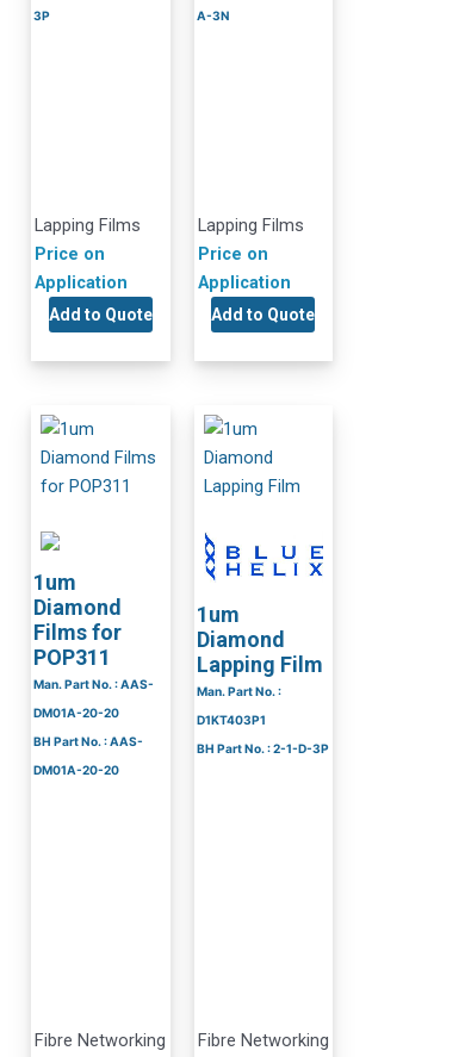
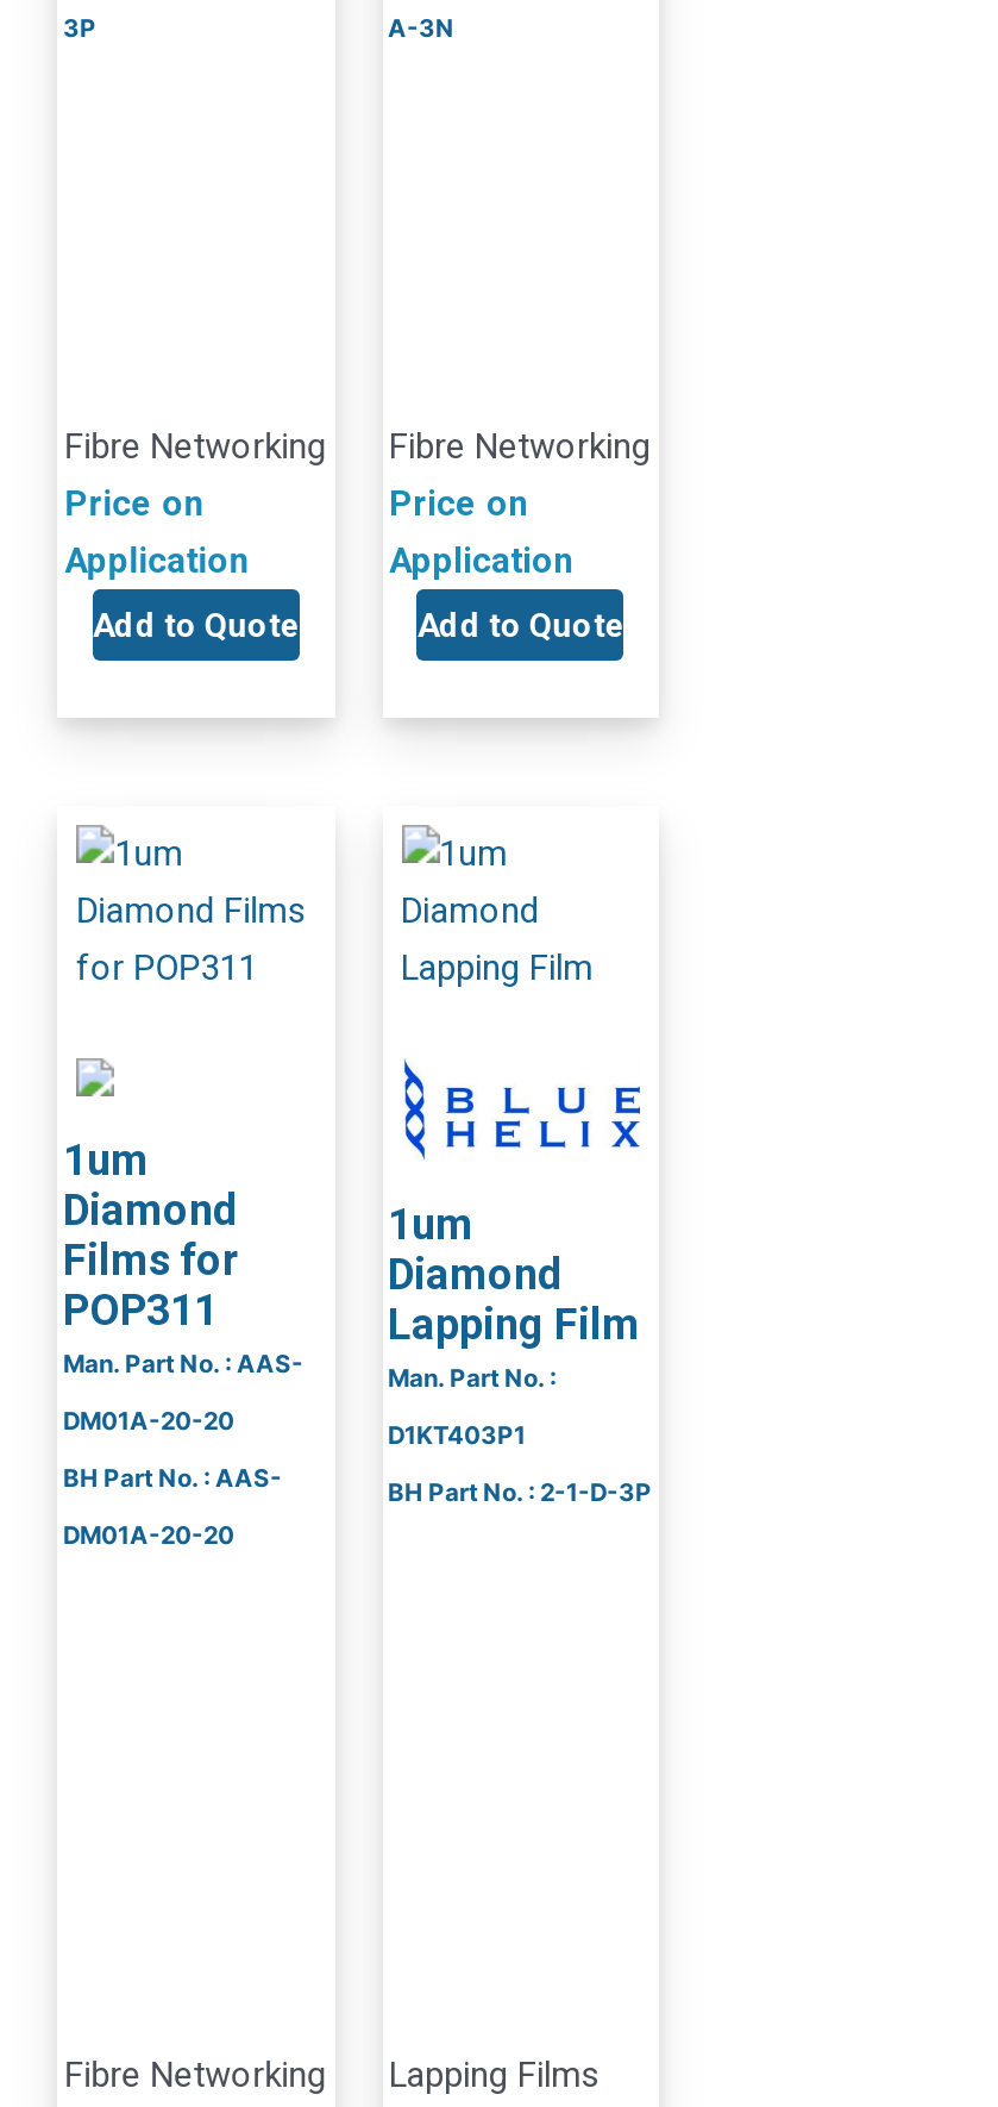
- Lapping Films
+ Fibre Networking

- Lapping Films
+ Fibre Networking

- Fibre Networking
+ Lapping Films
